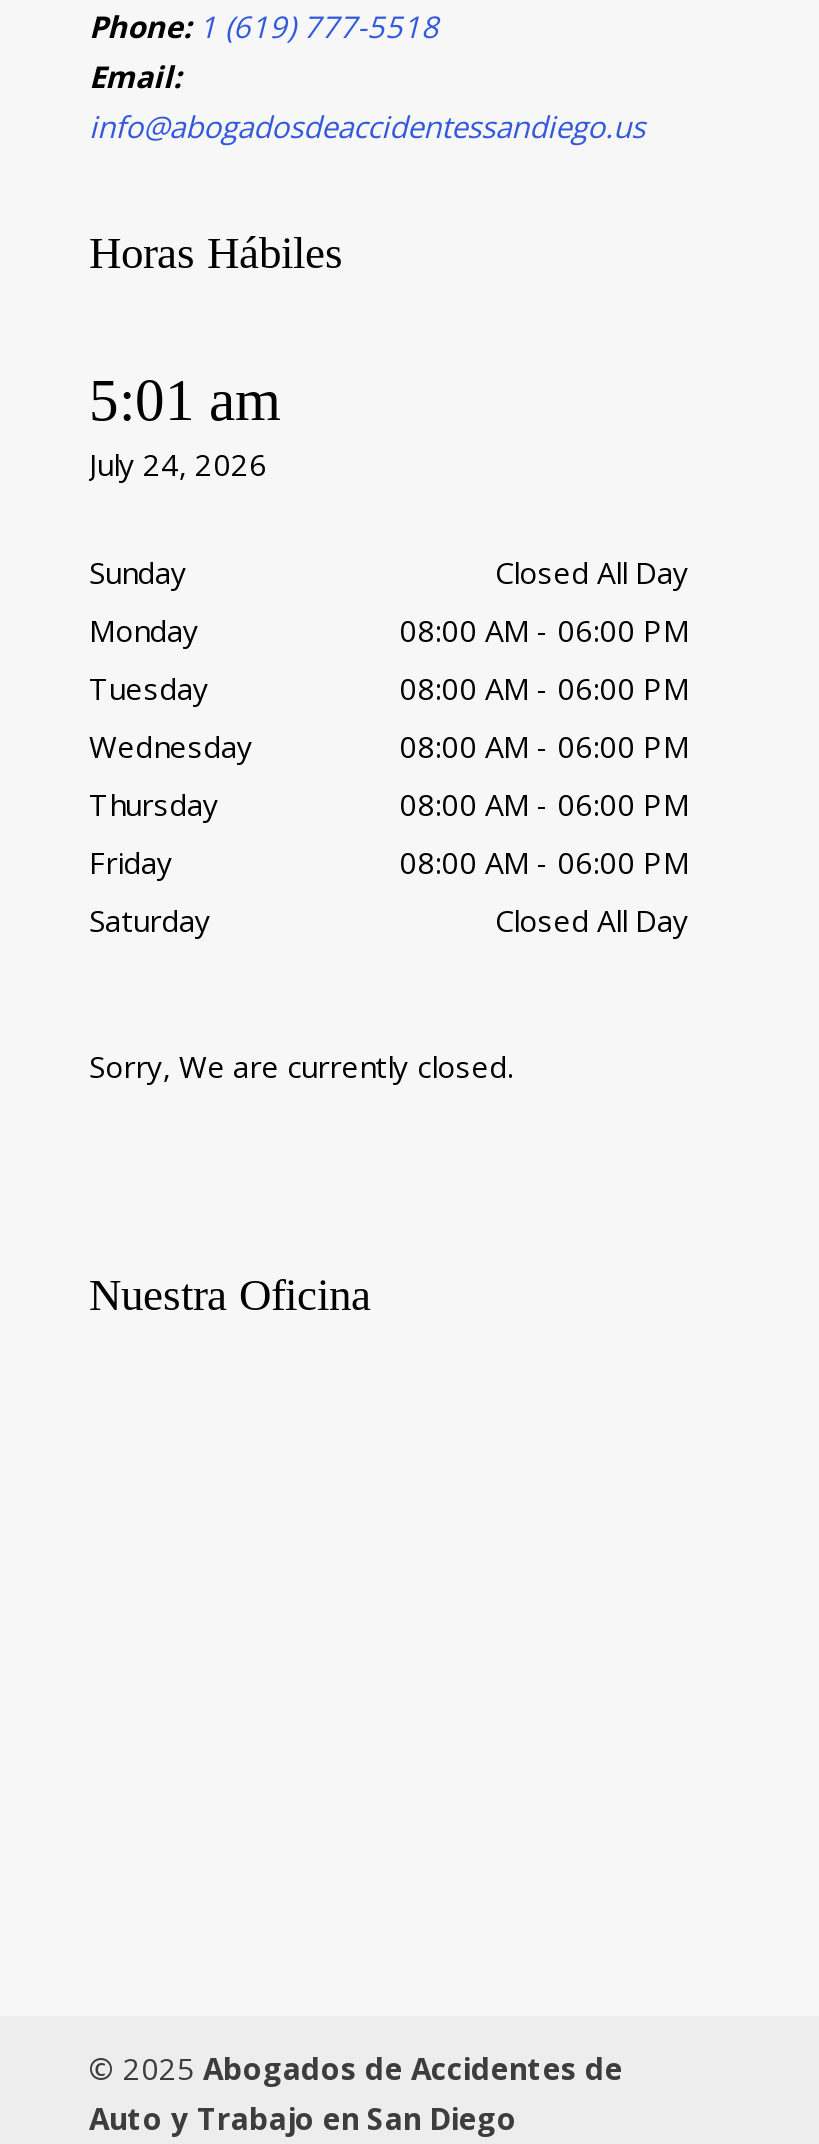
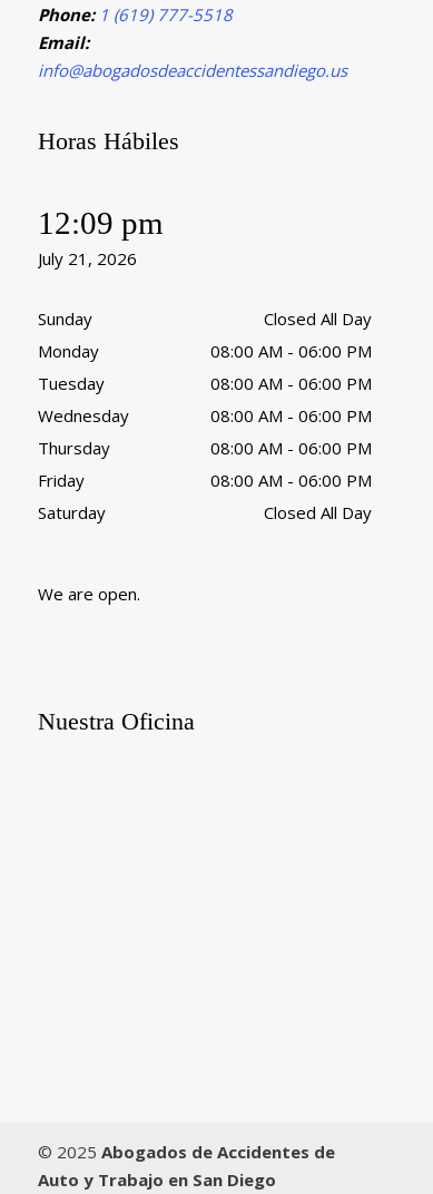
- 5:01 am
- July 24, 2026
+ 12:09 pm
+ July 21, 2026

- Sorry, We are currently closed.
+ We are open.
